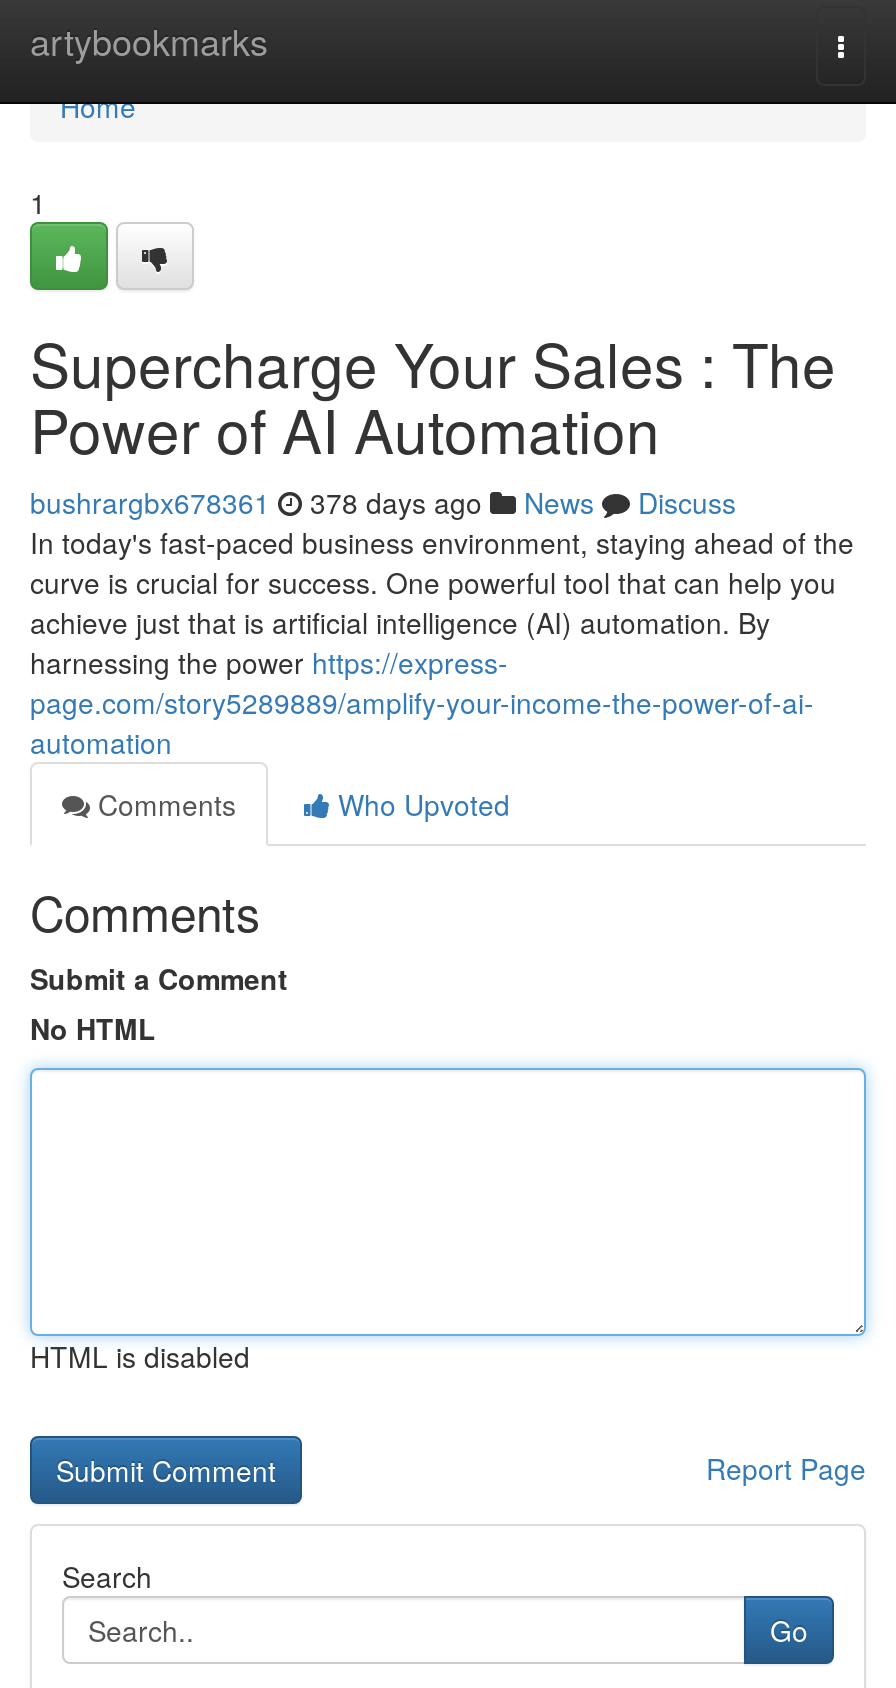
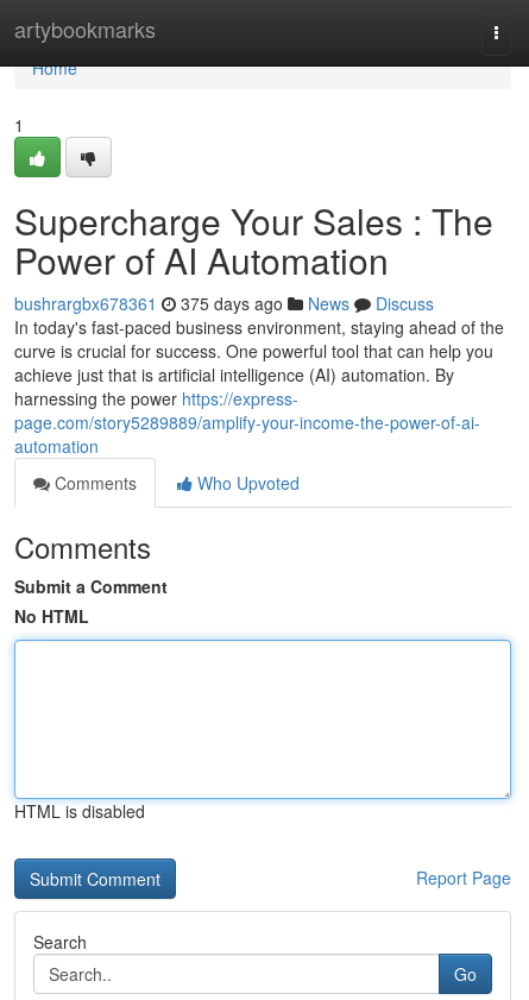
- bushrargbx678361 378 days ago News Discuss
+ bushrargbx678361 375 days ago News Discuss
